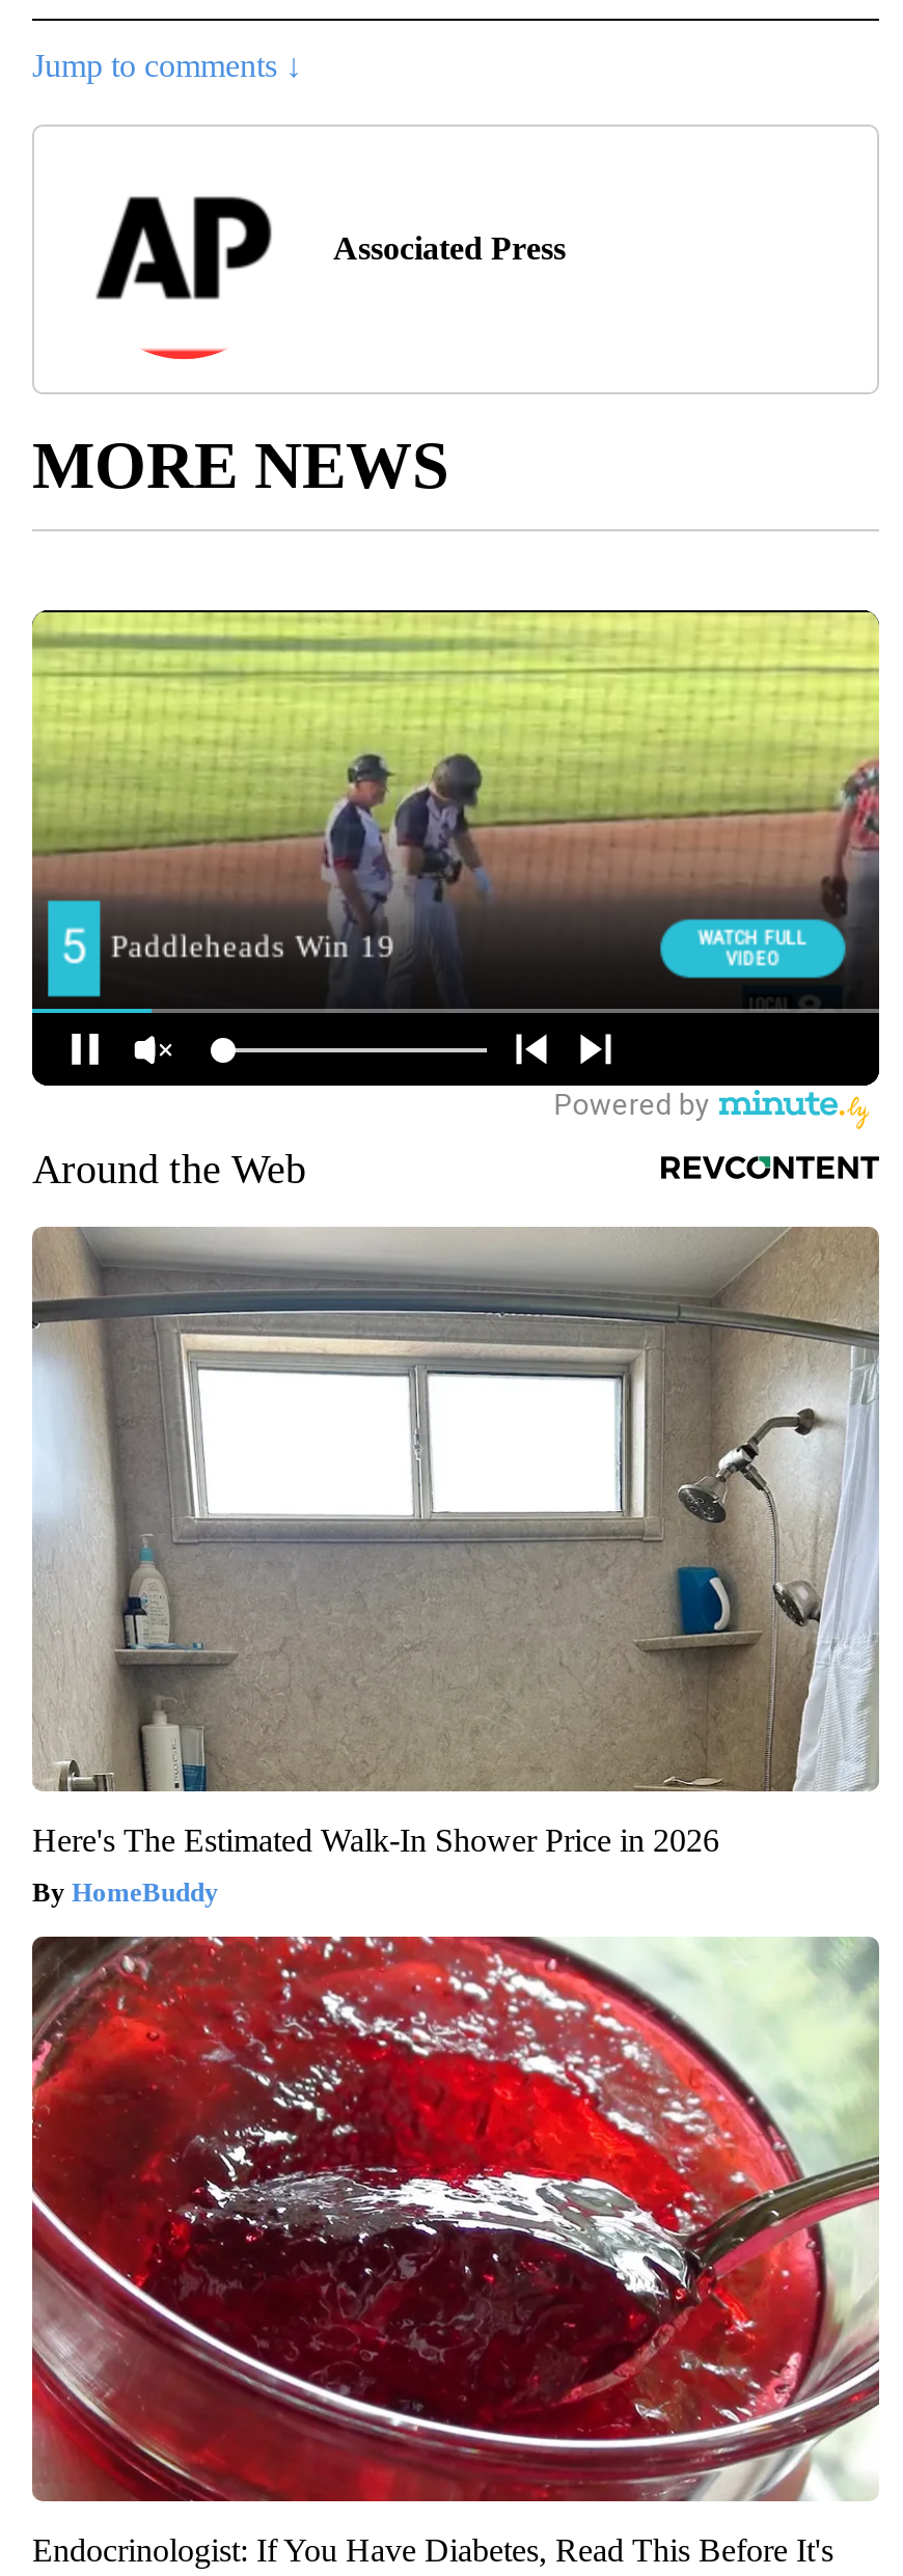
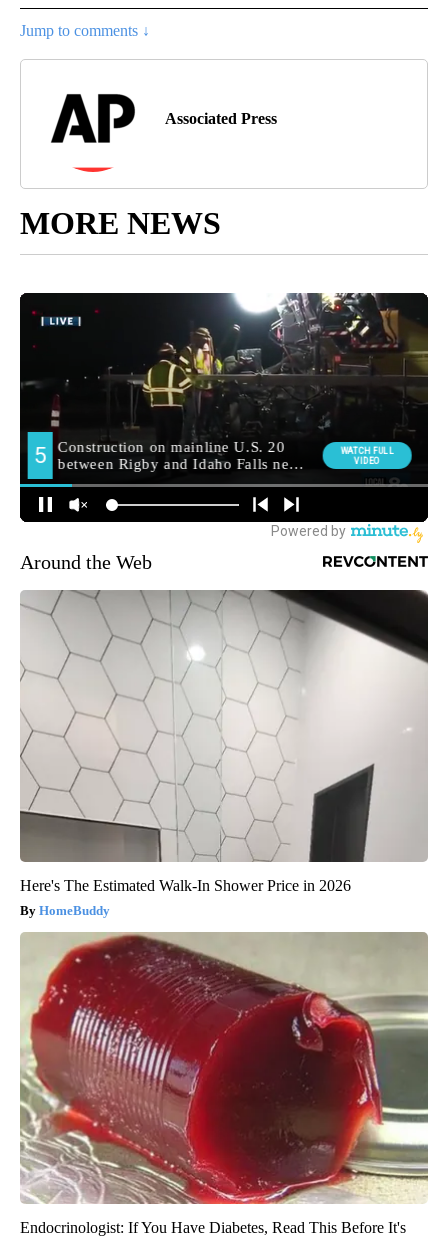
- [image]
+ [image]

- [image]
+ [image]

- [image]
+ [image]
